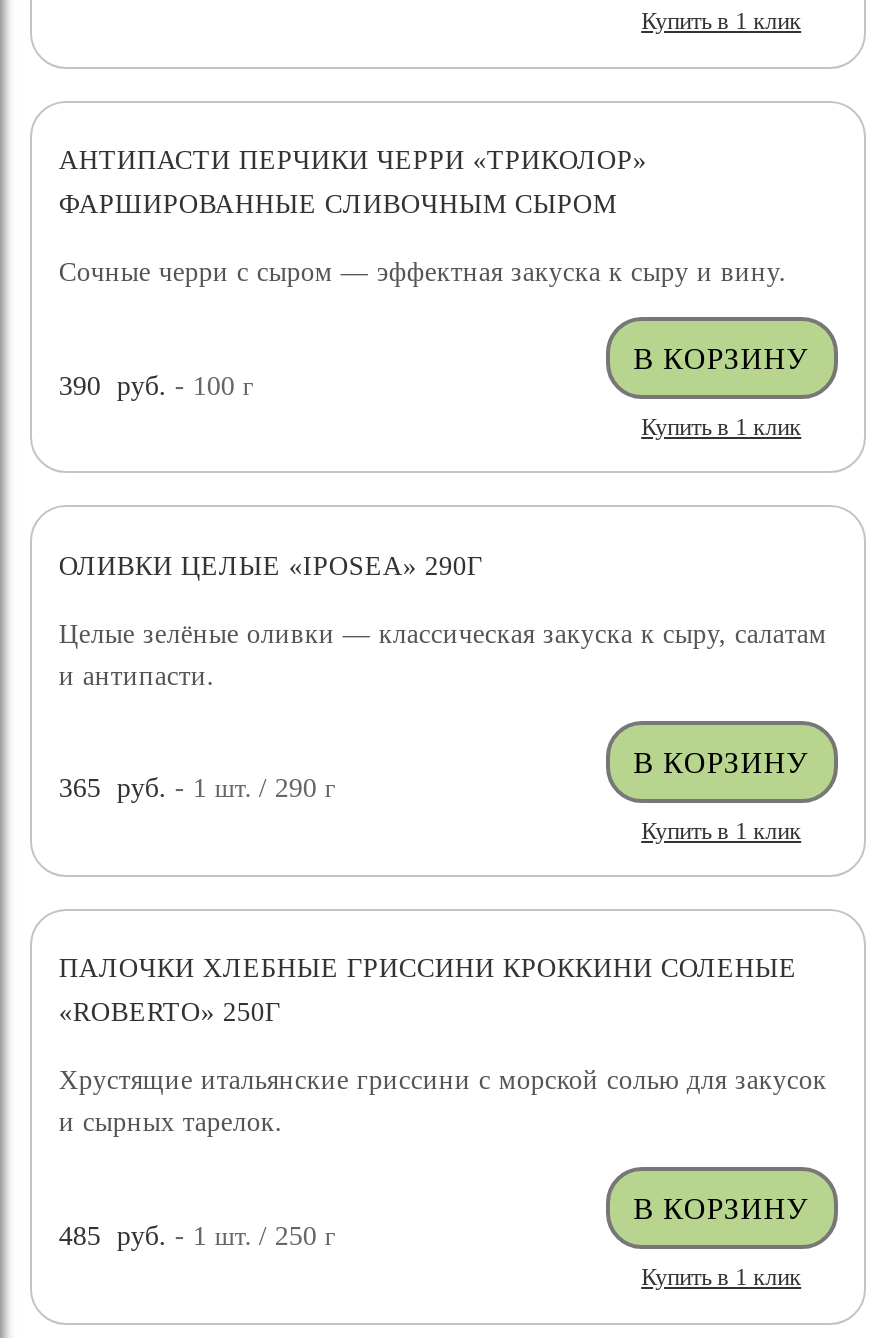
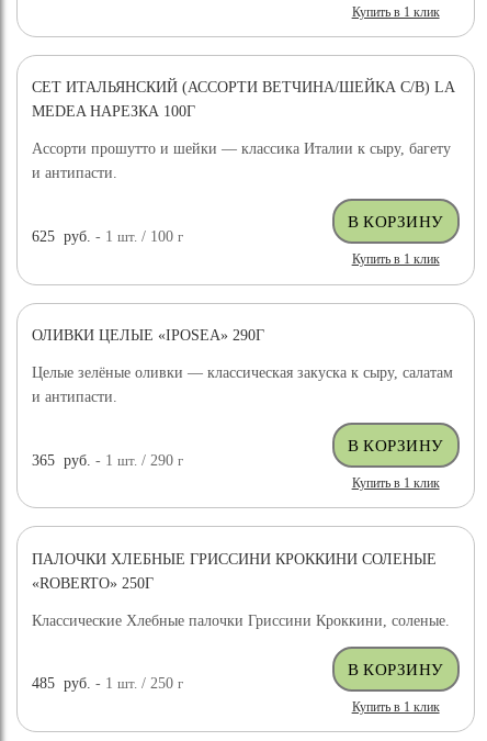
- АНТИПАСТИ ПЕРЧИКИ ЧЕРРИ «ТРИКОЛОР»
- ФАРШИРОВАННЫЕ СЛИВОЧНЫМ СЫРОМ
- Сочные черри с сыром — эффектная закуска к сыру и вину.
+ СЕТ ИТАЛЬЯНСКИЙ (АССОРТИ ВЕТЧИНА/ШЕЙКА С/В) LA
+ MEDEA НАРЕЗКА 100Г
+ Ассорти прошутто и шейки — классика Италии к сыру, багету
+ и антипасти.

- 390 руб. - 100 г
+ 625 руб. - 1 шт. / 100 г

moved down: Купить в 1 клик | ОЛИВКИ ЦЕЛЫЕ «IPOSEA» 290Г | Целые зелёные оливки — классическая закуска к сыру, салатам | и антипасти. | 365 руб. - 1 шт. / 290 г | Купить в 1 клик | ПАЛОЧКИ ХЛЕБНЫЕ ГРИССИНИ КРОККИНИ СОЛЕНЫЕ | «ROBERTO» 250Г

- Хрустящие итальянские гриссини с морской солью для закусок
- и сырных тарелок.
+ Классические Хлебные палочки Гриссини Кроккини, соленые.
